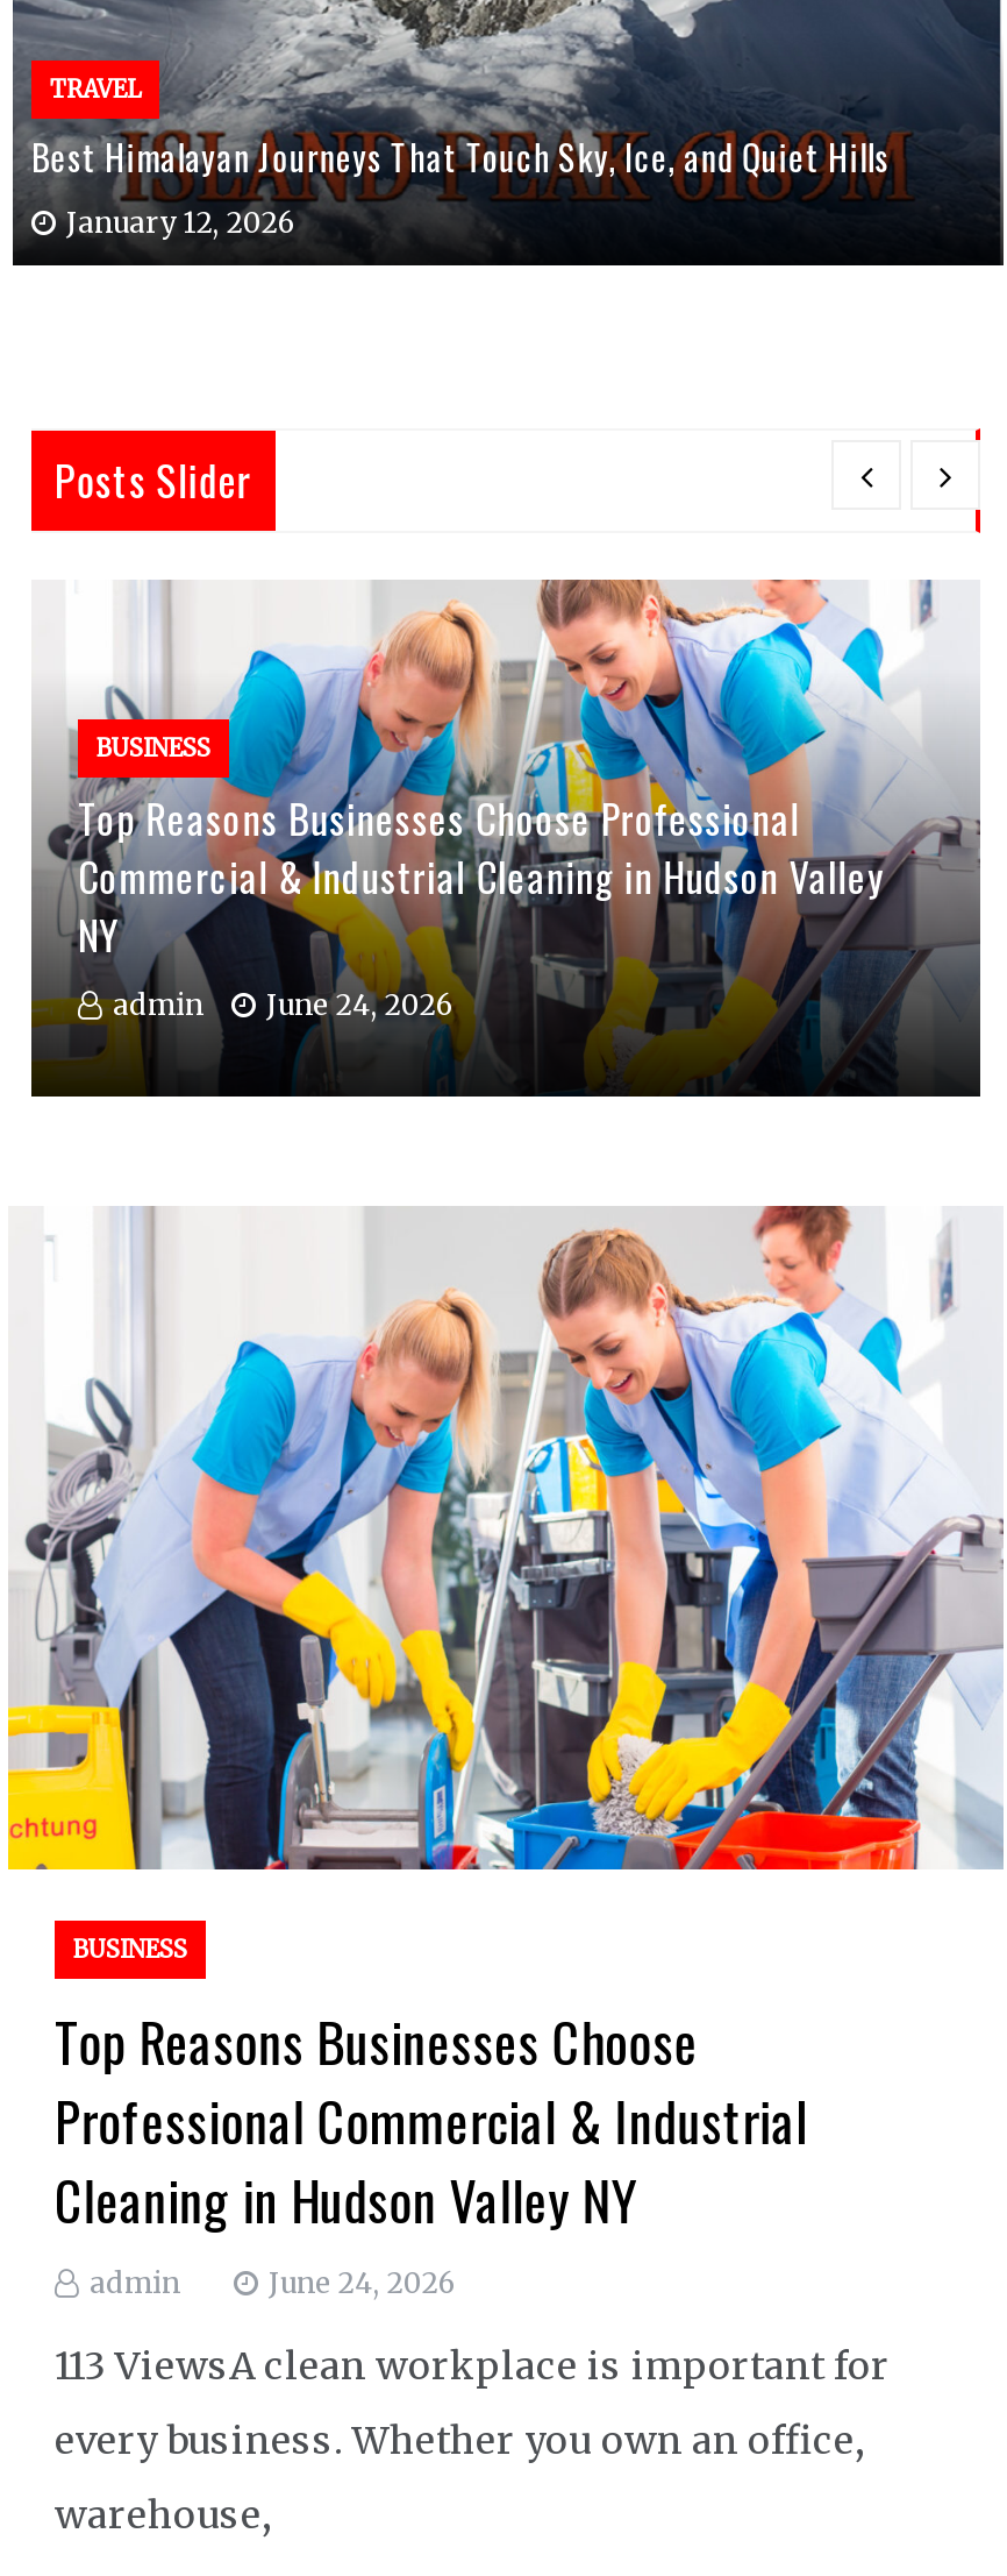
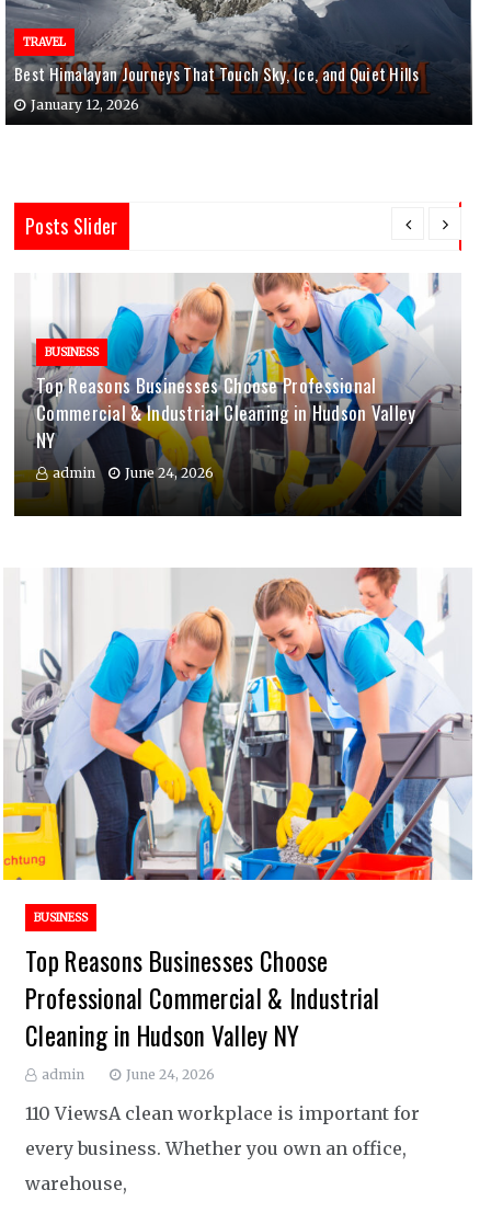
- 113 ViewsA clean workplace is important for
+ 110 ViewsA clean workplace is important for
